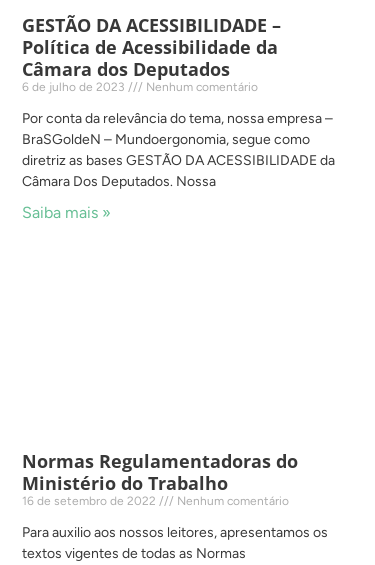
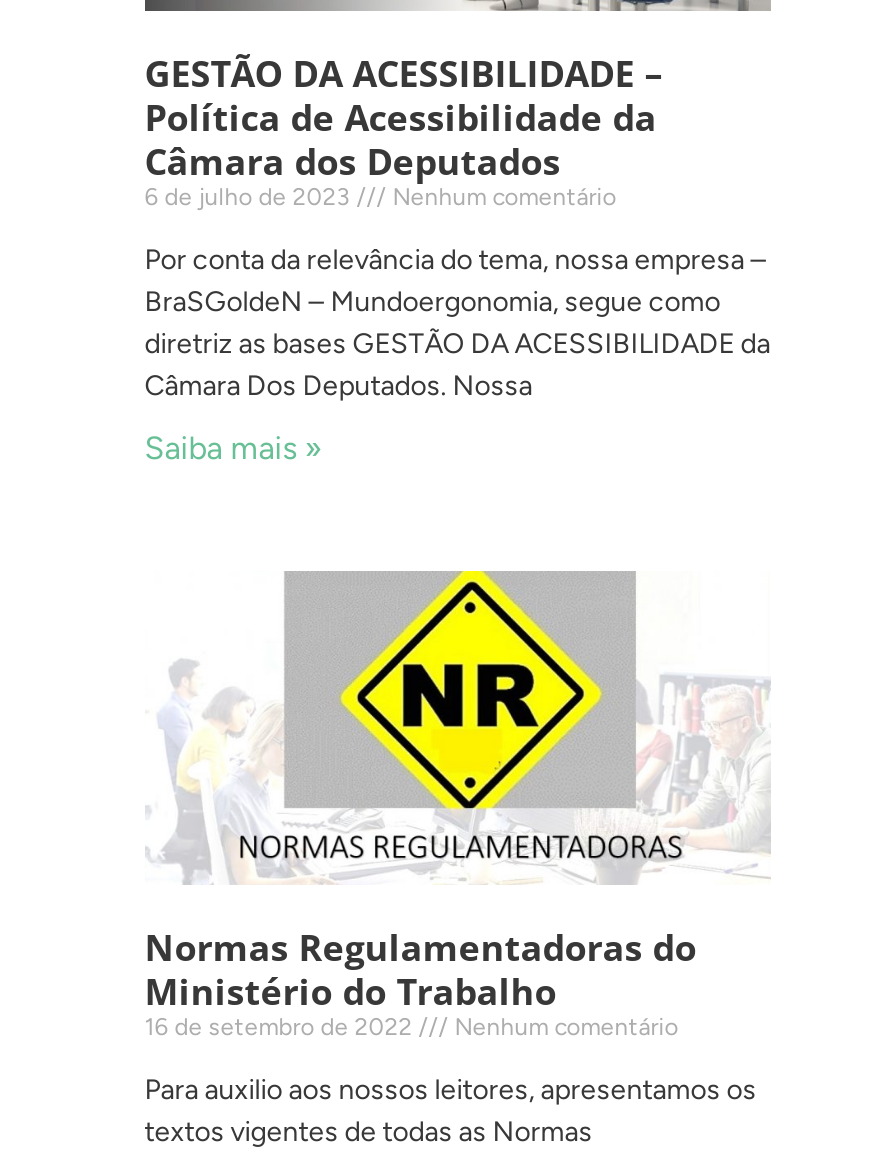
+ [image]
